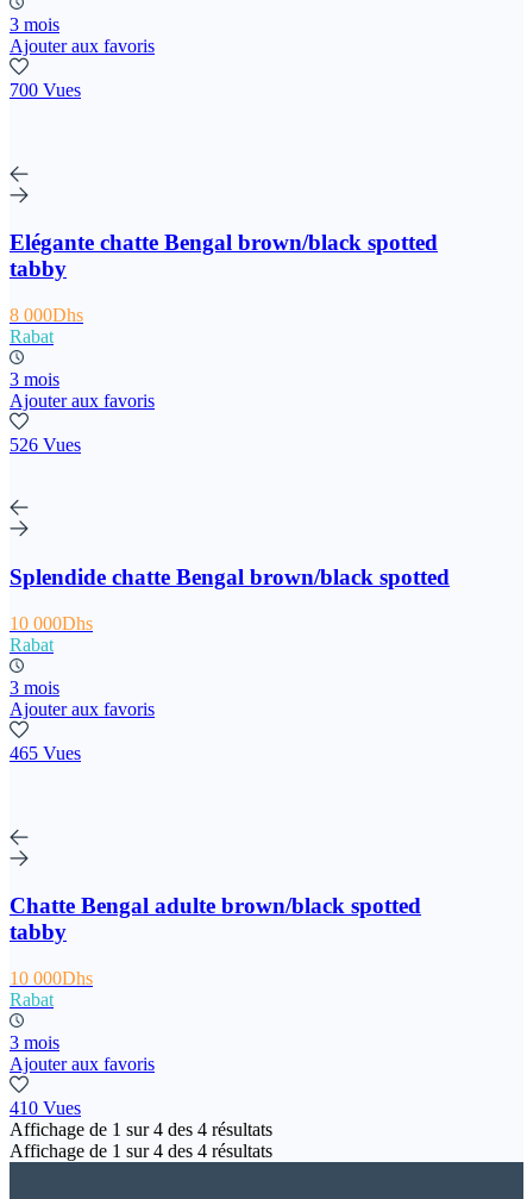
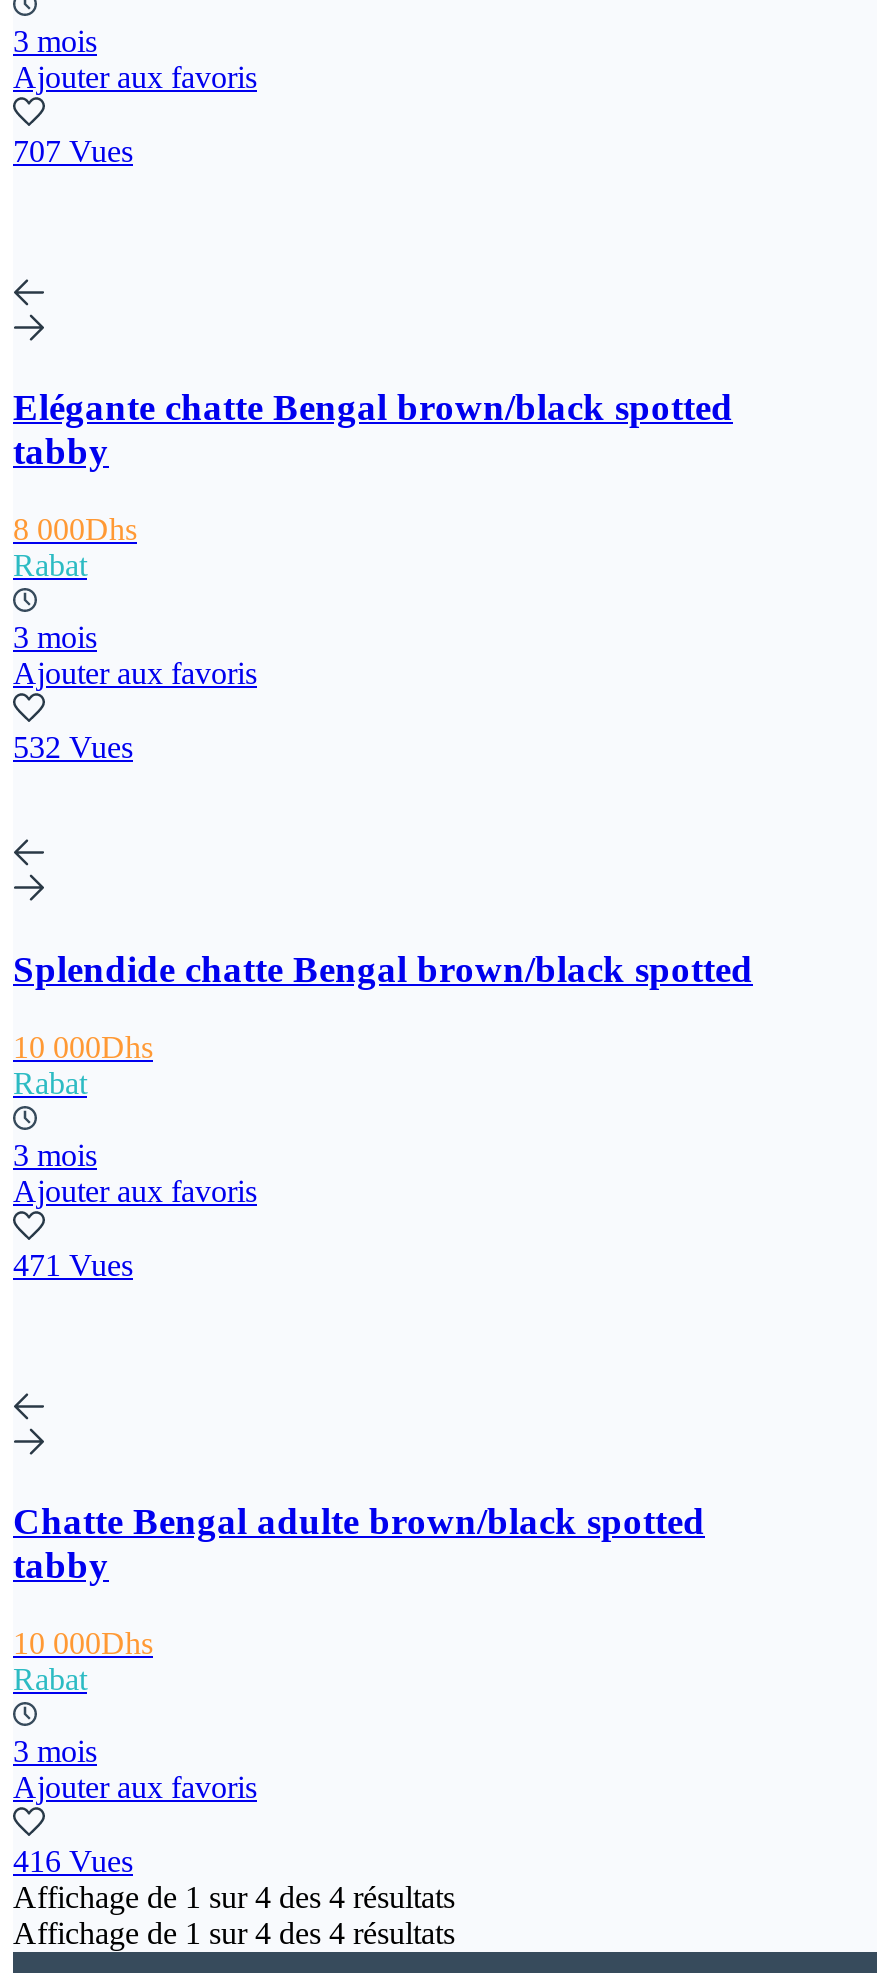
- 700 Vues
+ 707 Vues

- 526 Vues
+ 532 Vues

- 465 Vues
+ 471 Vues

- 410 Vues
+ 416 Vues
